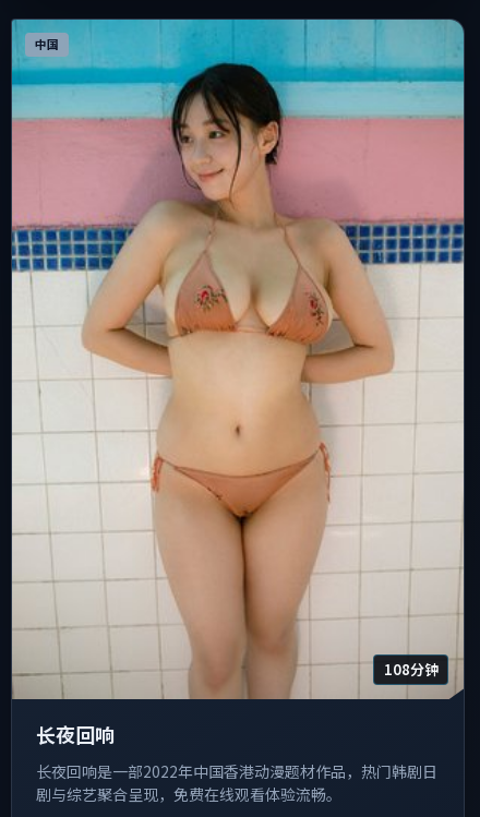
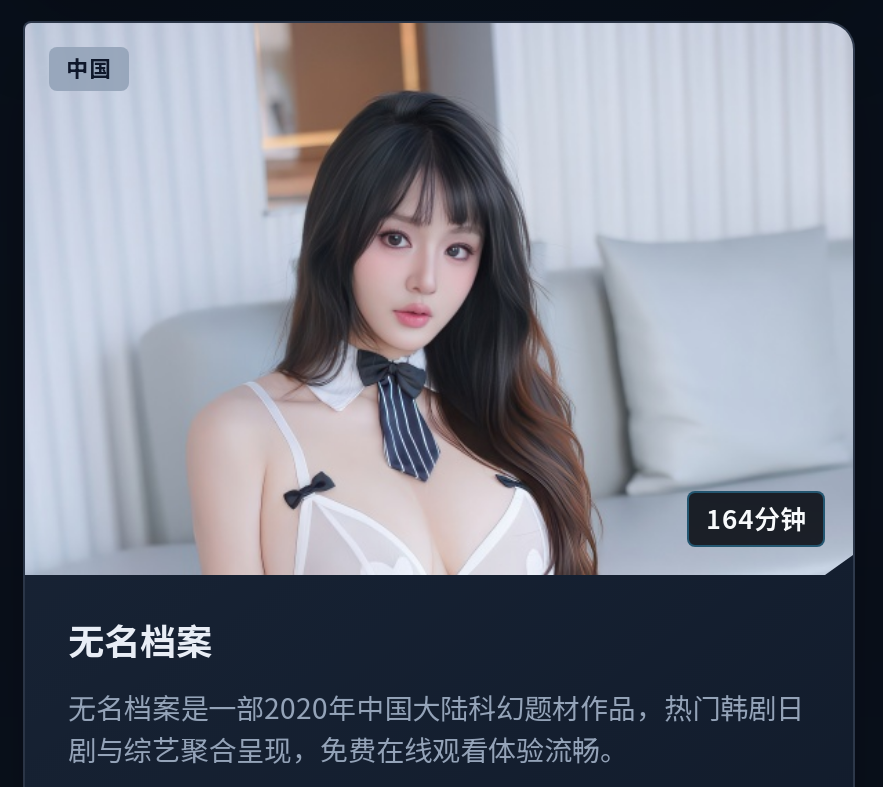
- [image]
- 108分钟
+ [image]
+ 164分钟

- 长夜回响
- 长夜回响是一部2022年中国香港动漫题材作品，热门韩剧日
+ 无名档案
+ 无名档案是一部2020年中国大陆科幻题材作品，热门韩剧日
